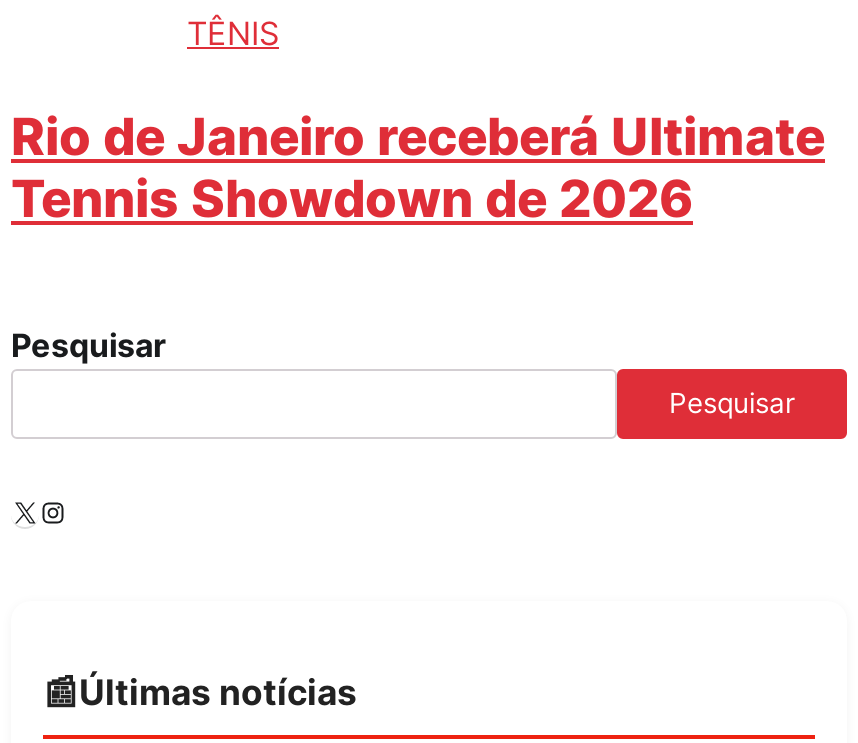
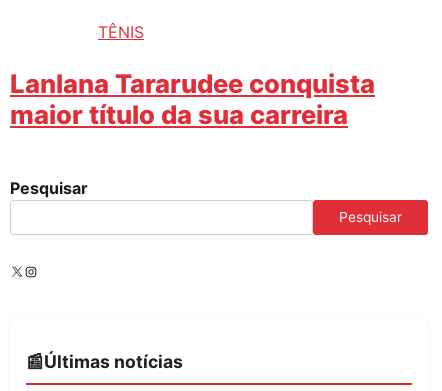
- Rio de Janeiro receberá Ultimate
- Tennis Showdown de 2026
+ Lanlana Tararudee conquista
+ maior título da sua carreira
